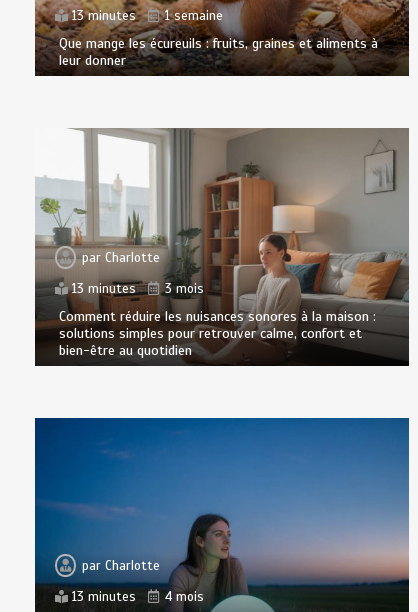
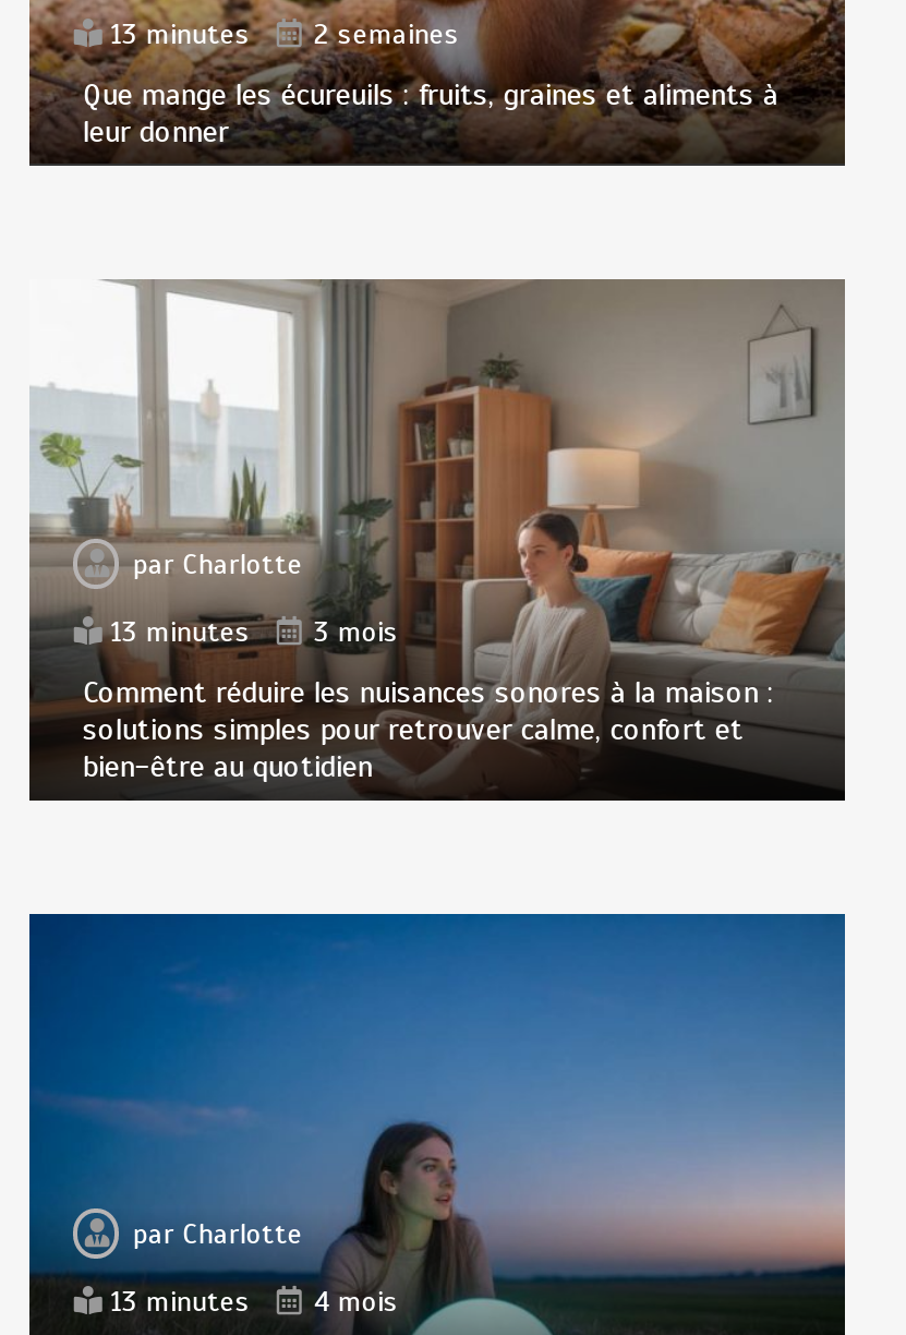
- 13 minutes 1 semaine
+ 13 minutes 2 semaines
